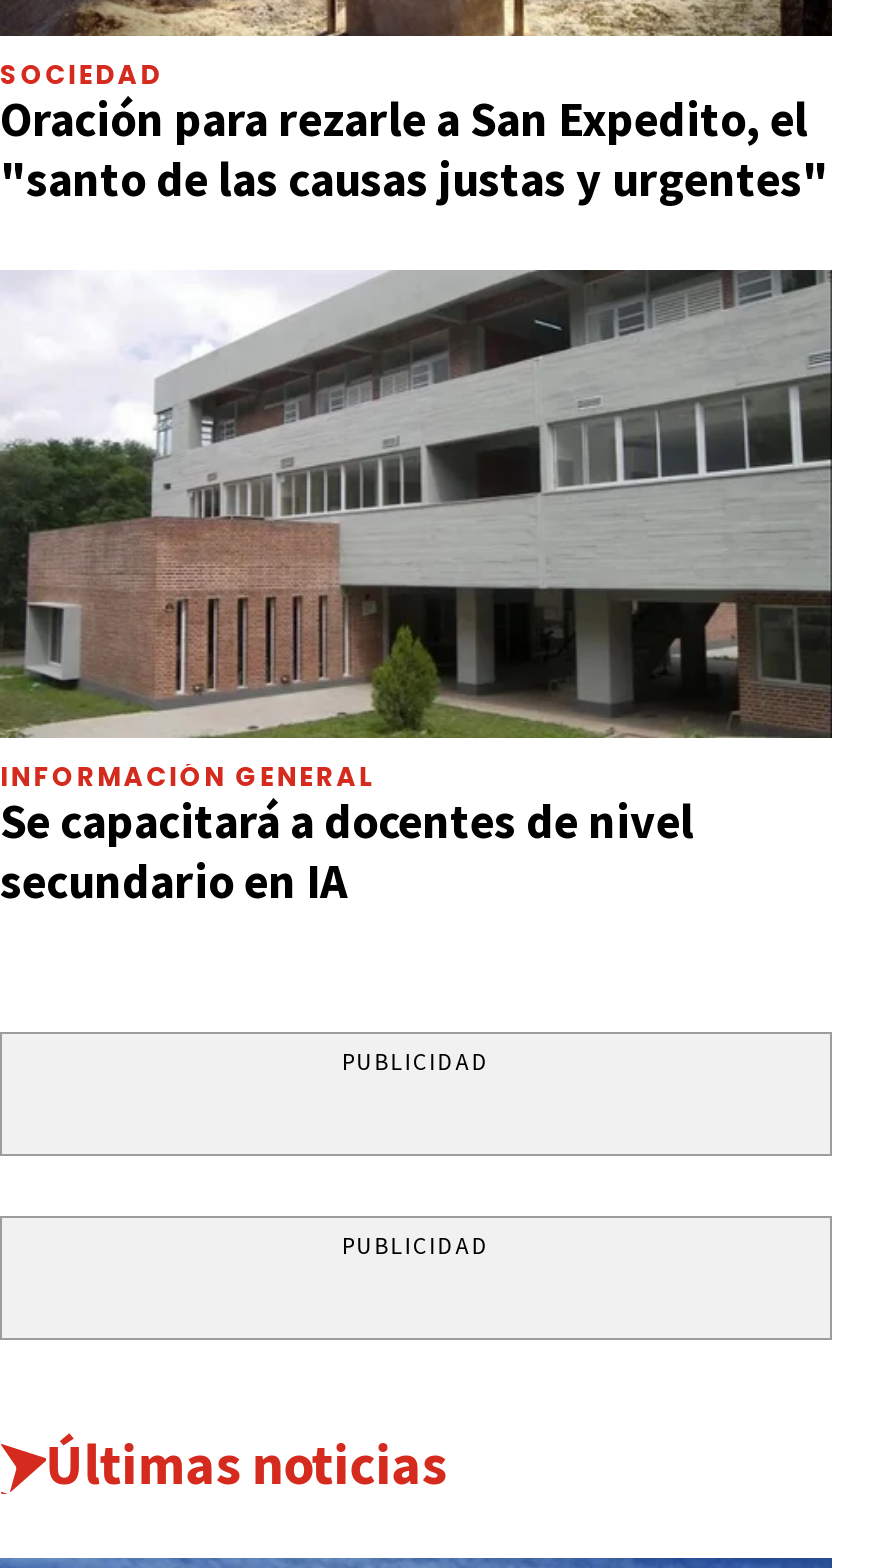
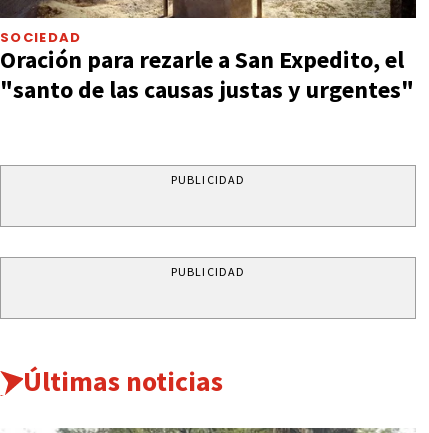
- [image]
- INFORMACIÓN GENERAL
- Se capacitará a docentes de nivel
- secundario en IA
